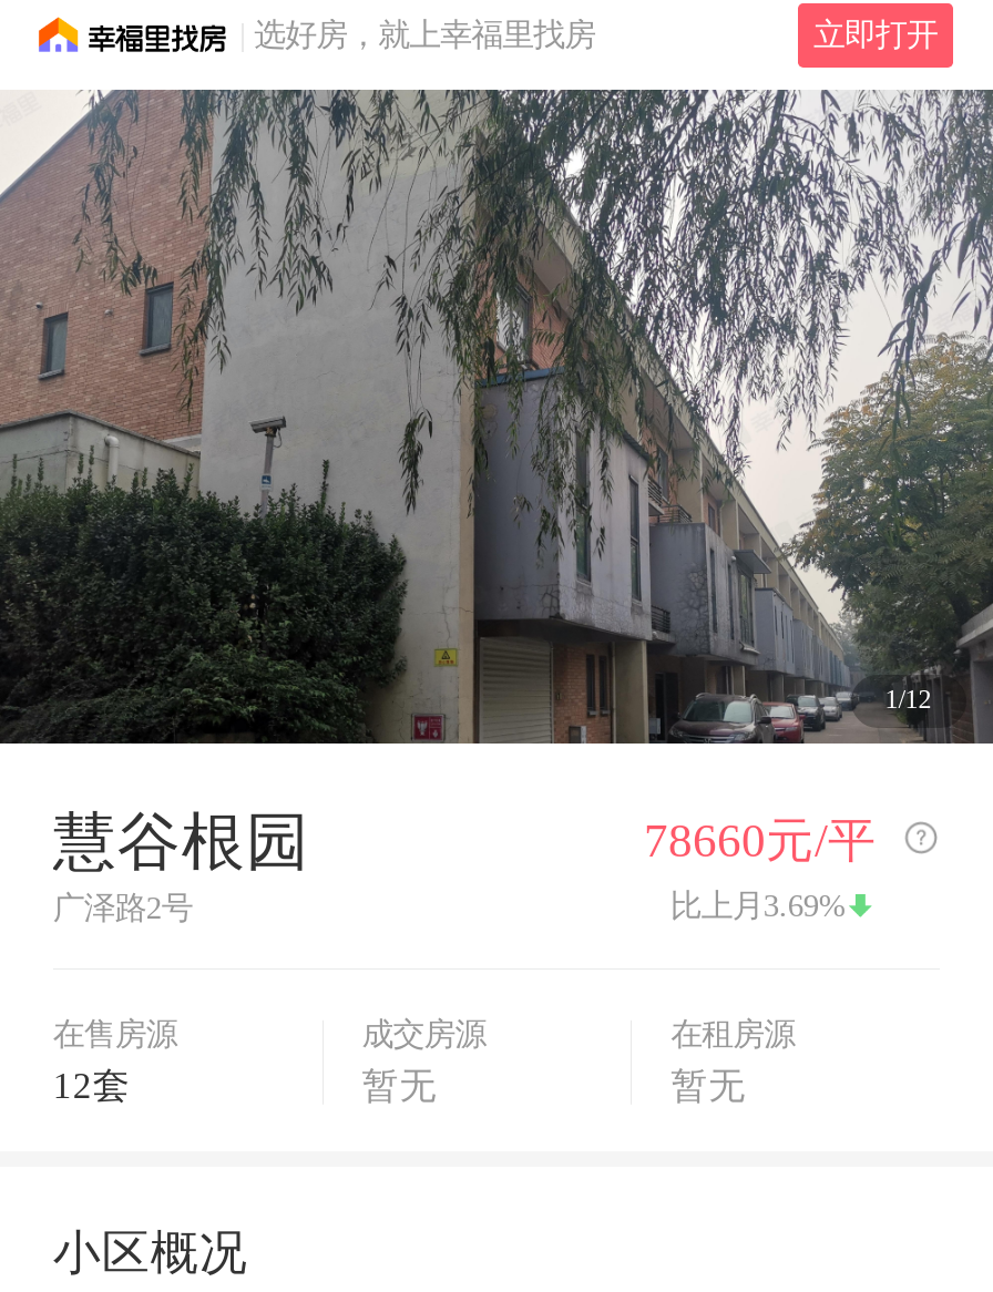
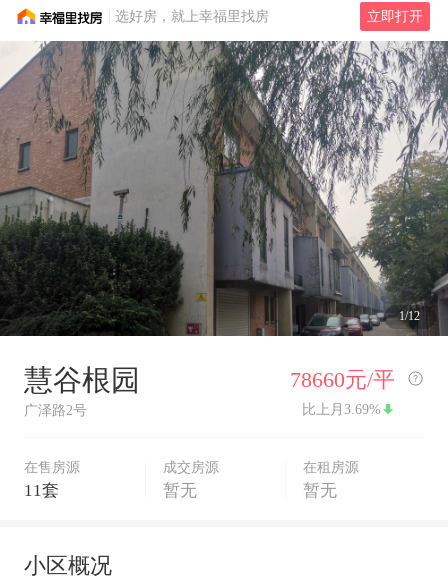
- 12套
+ 11套
